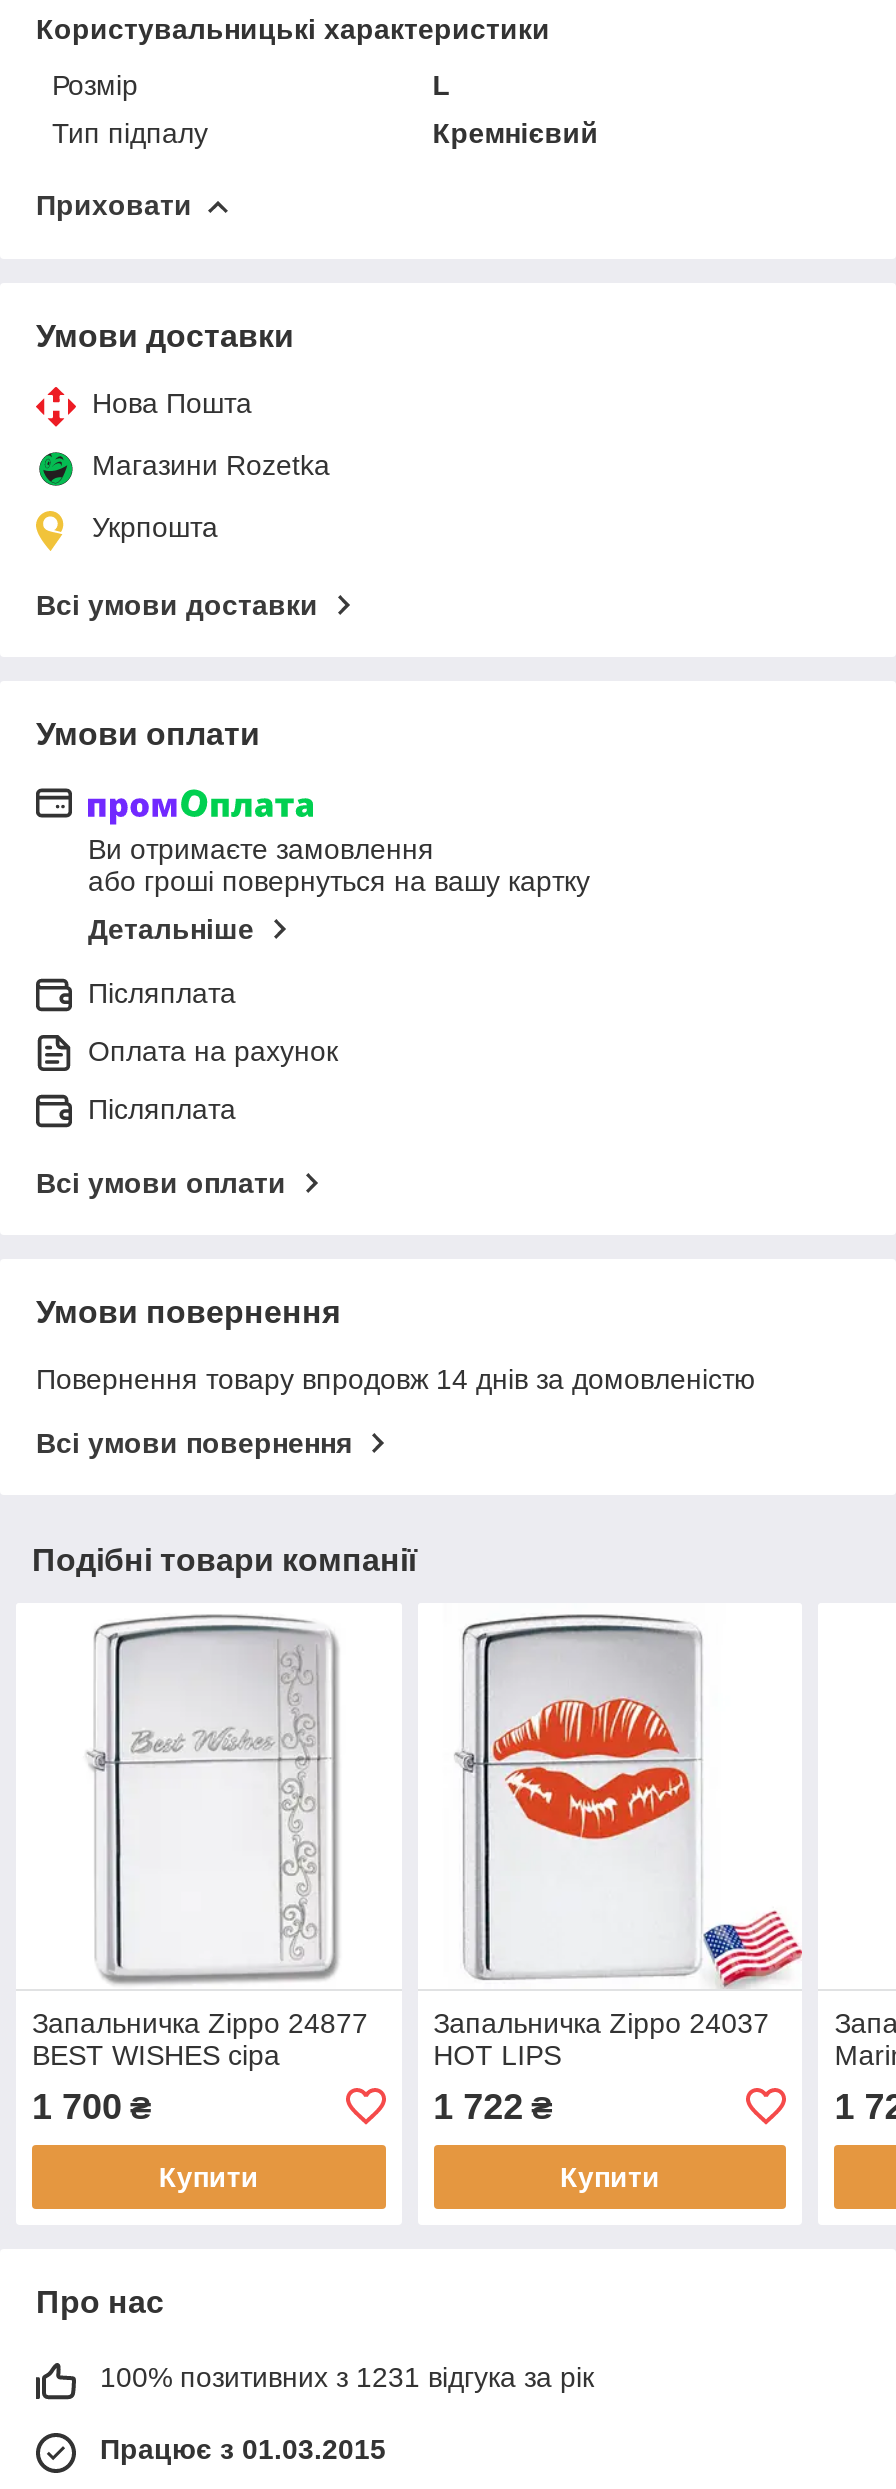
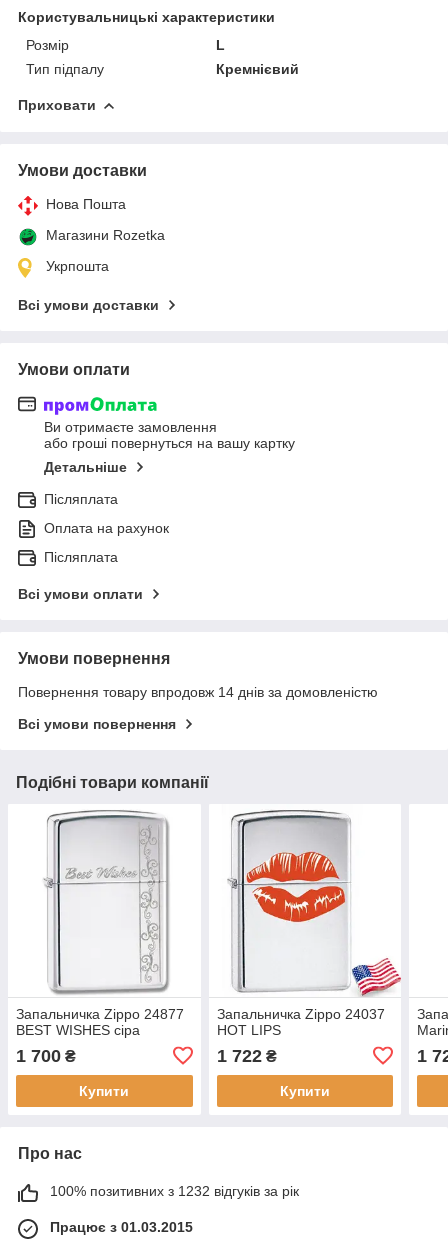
- 100% позитивних з 1231 відгука за рік
+ 100% позитивних з 1232 відгуків за рік
